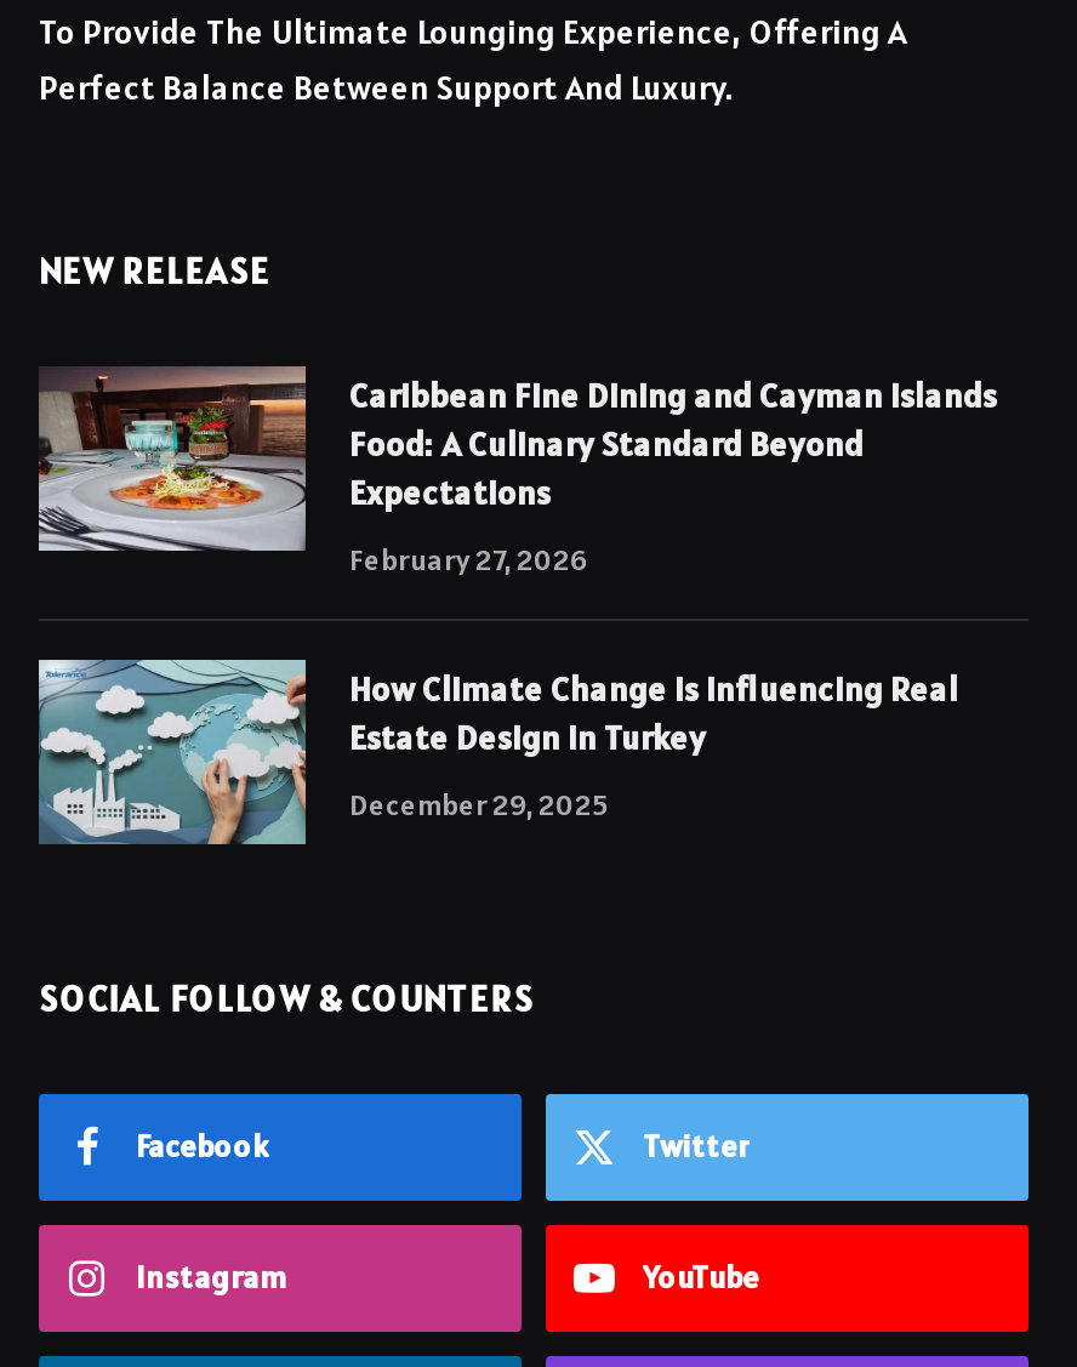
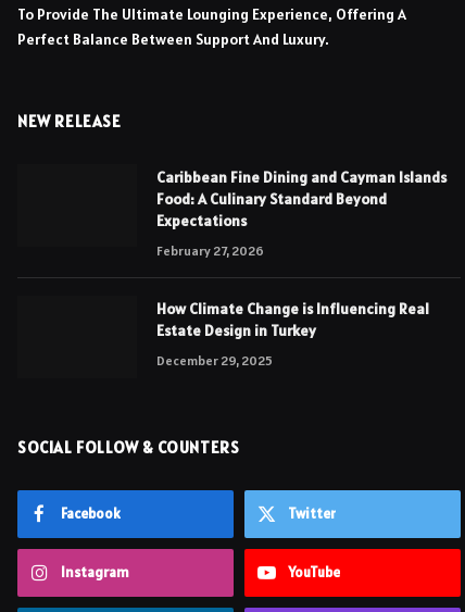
- [image]

- [image]
